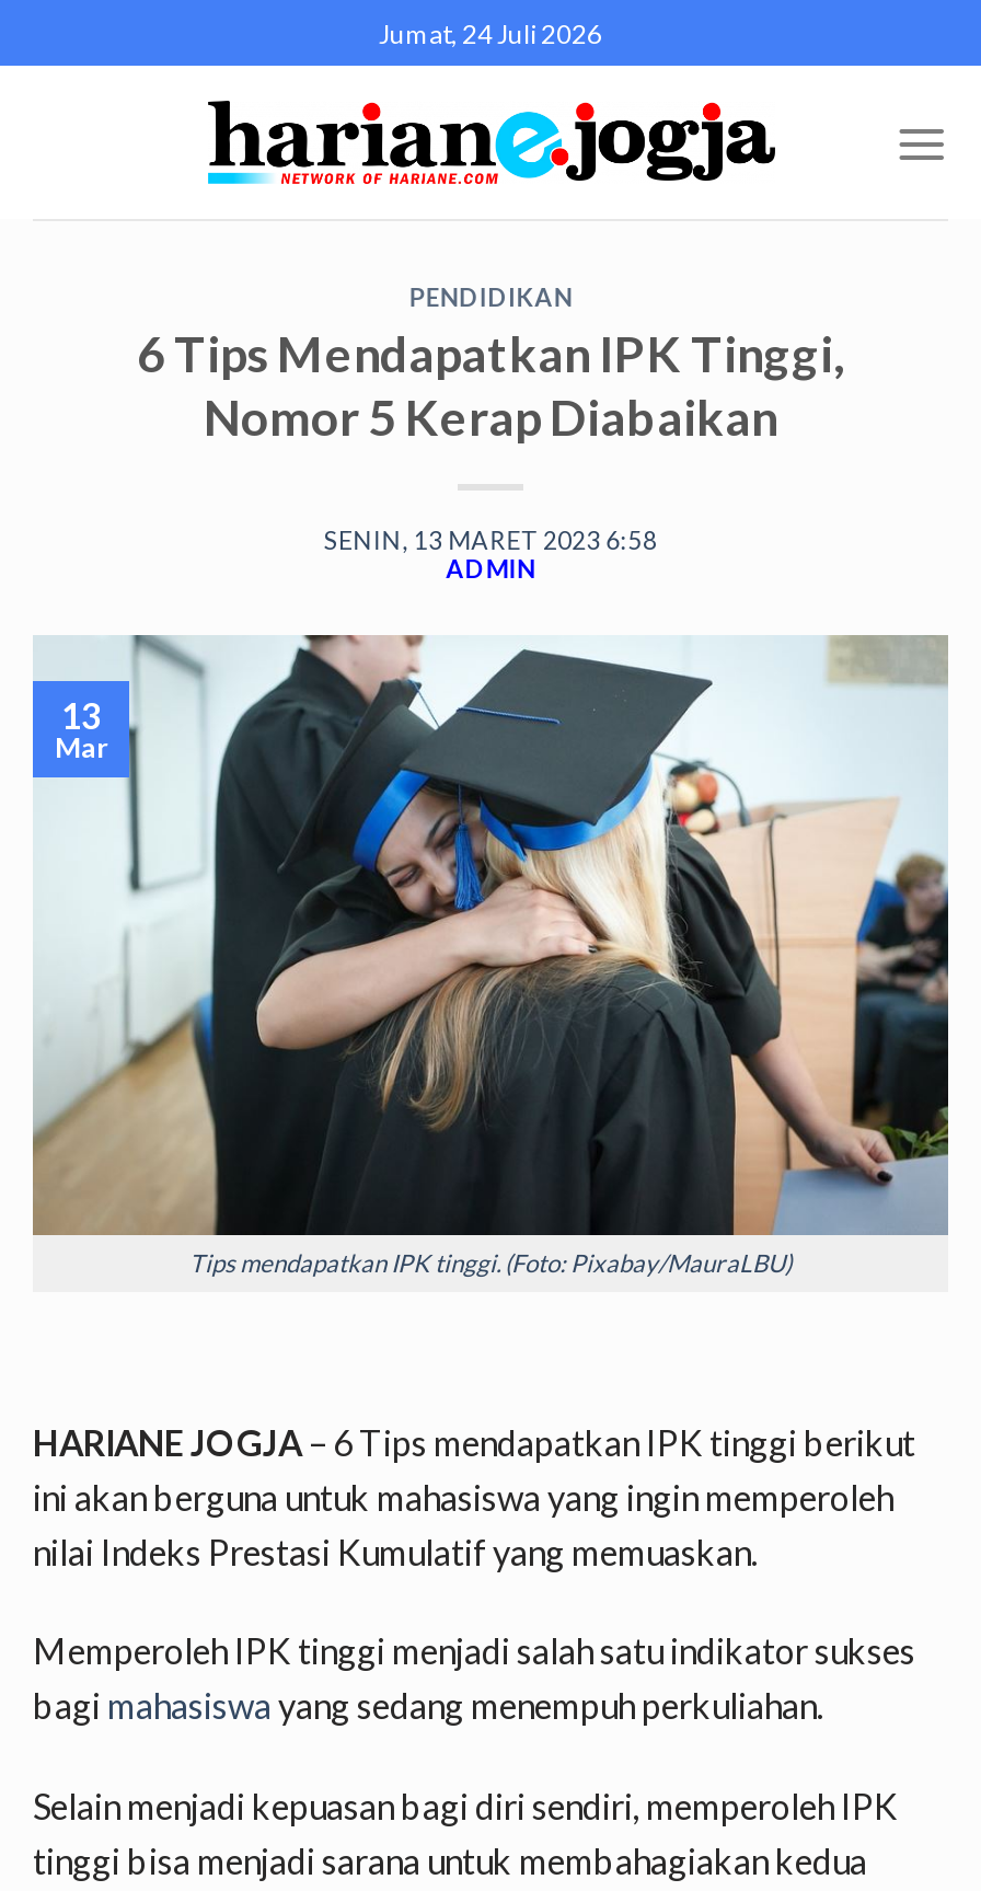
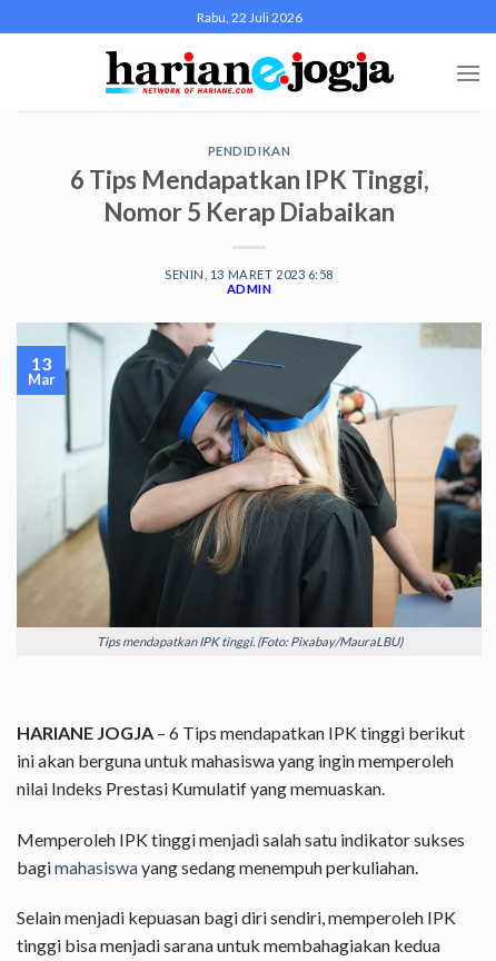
- Jumat, 24 Juli 2026
+ Rabu, 22 Juli 2026
